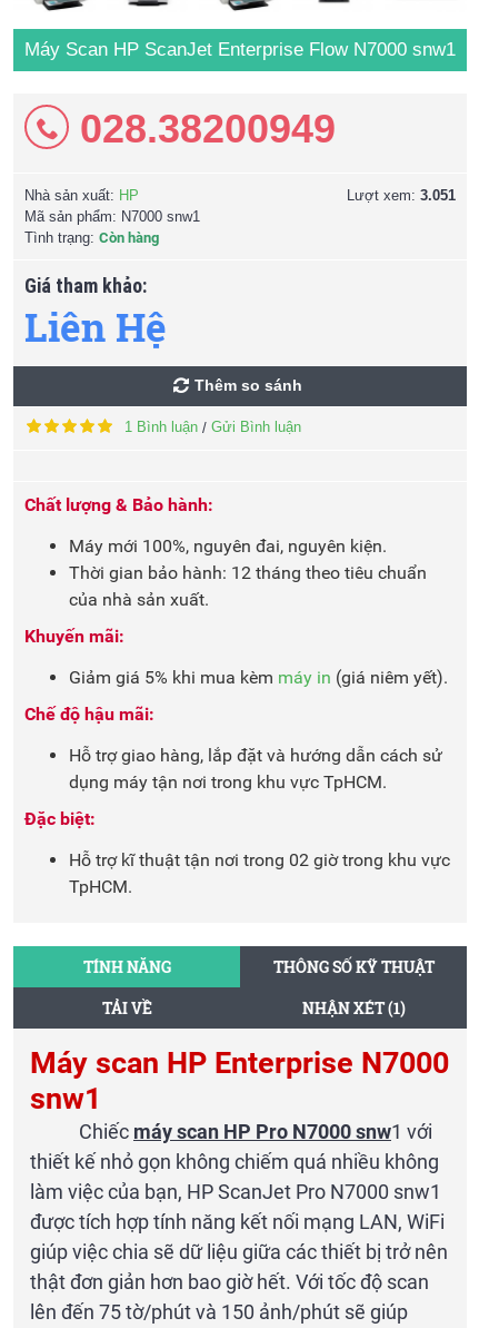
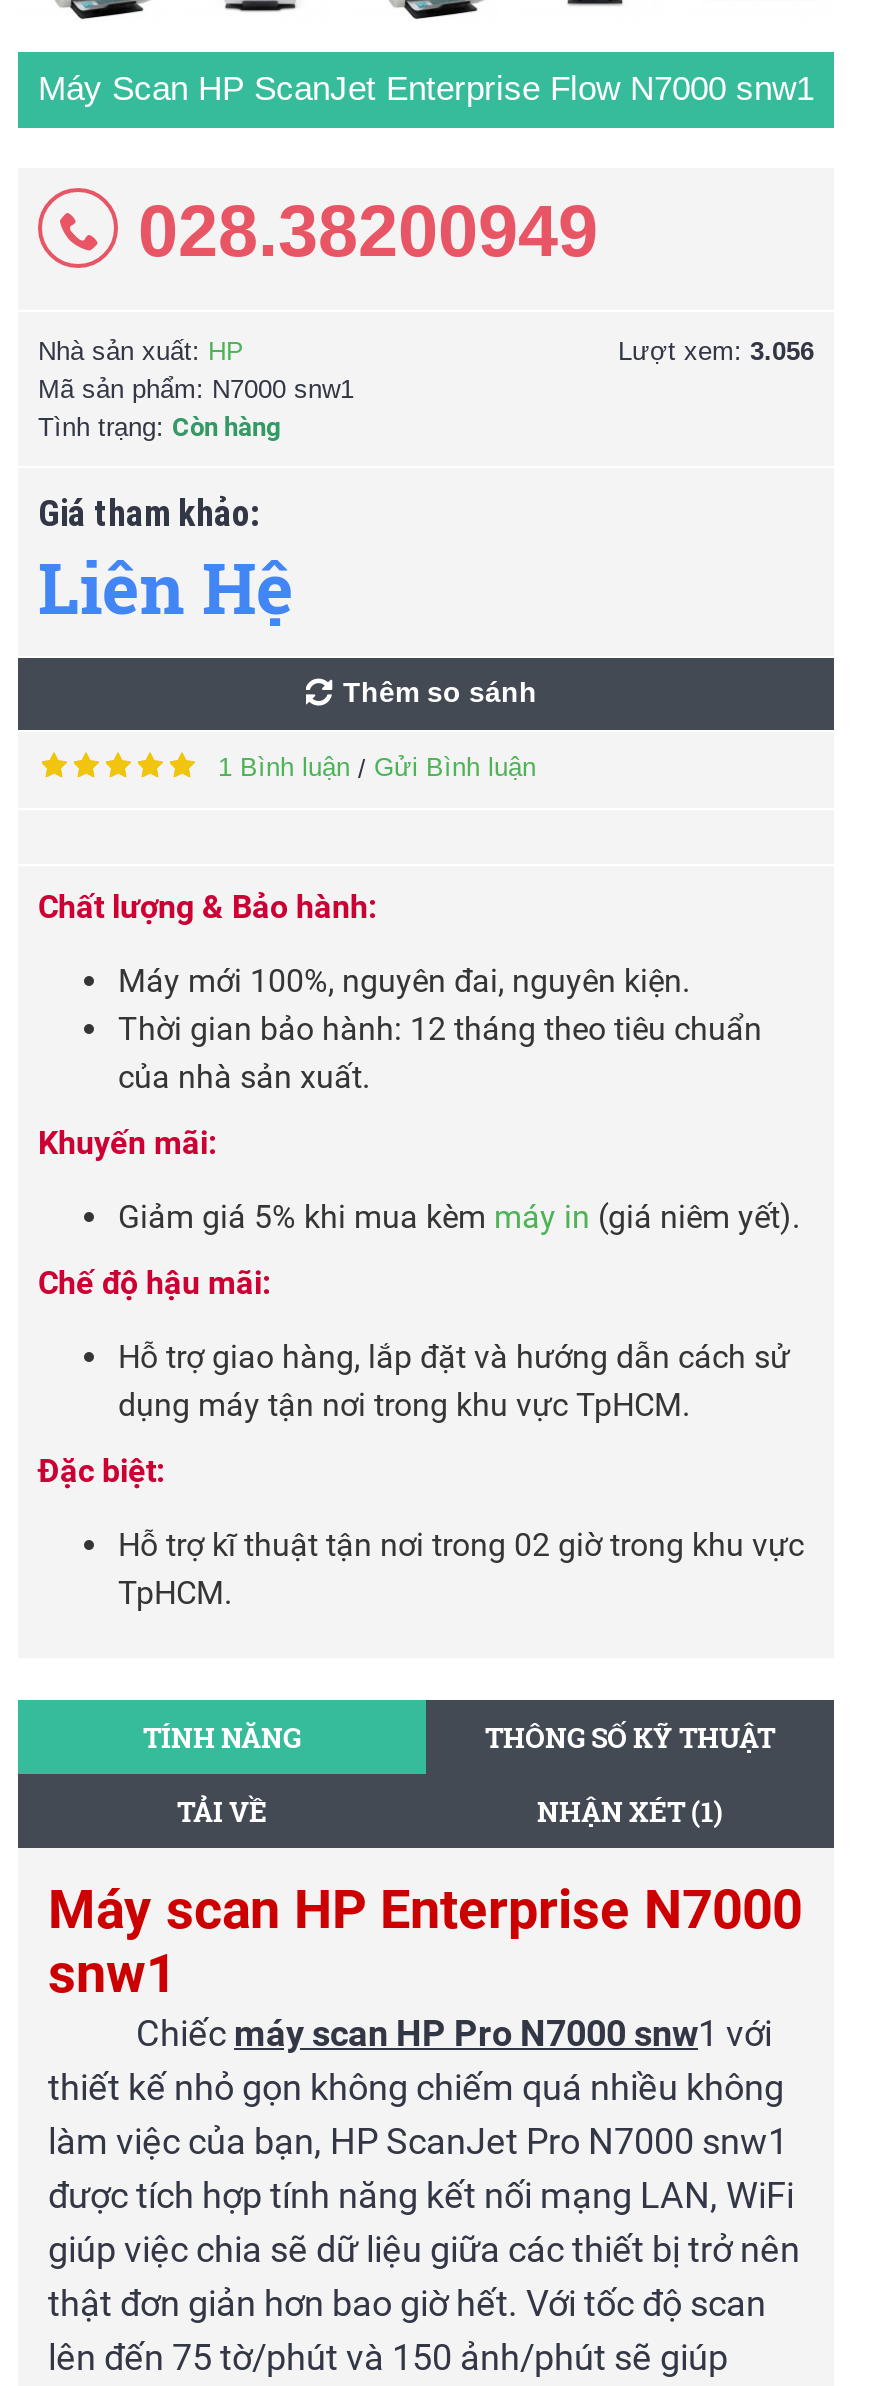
- Lượt xem: 3.051
+ Lượt xem: 3.056
